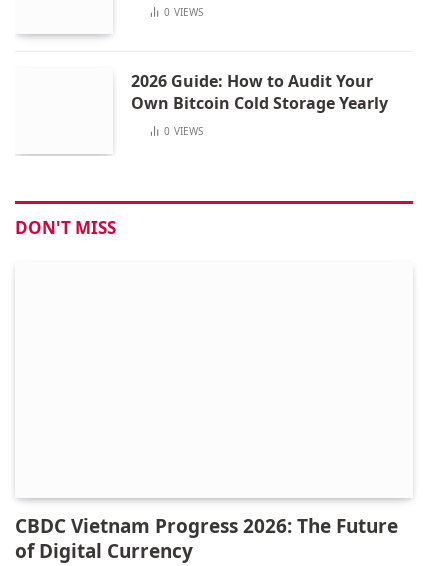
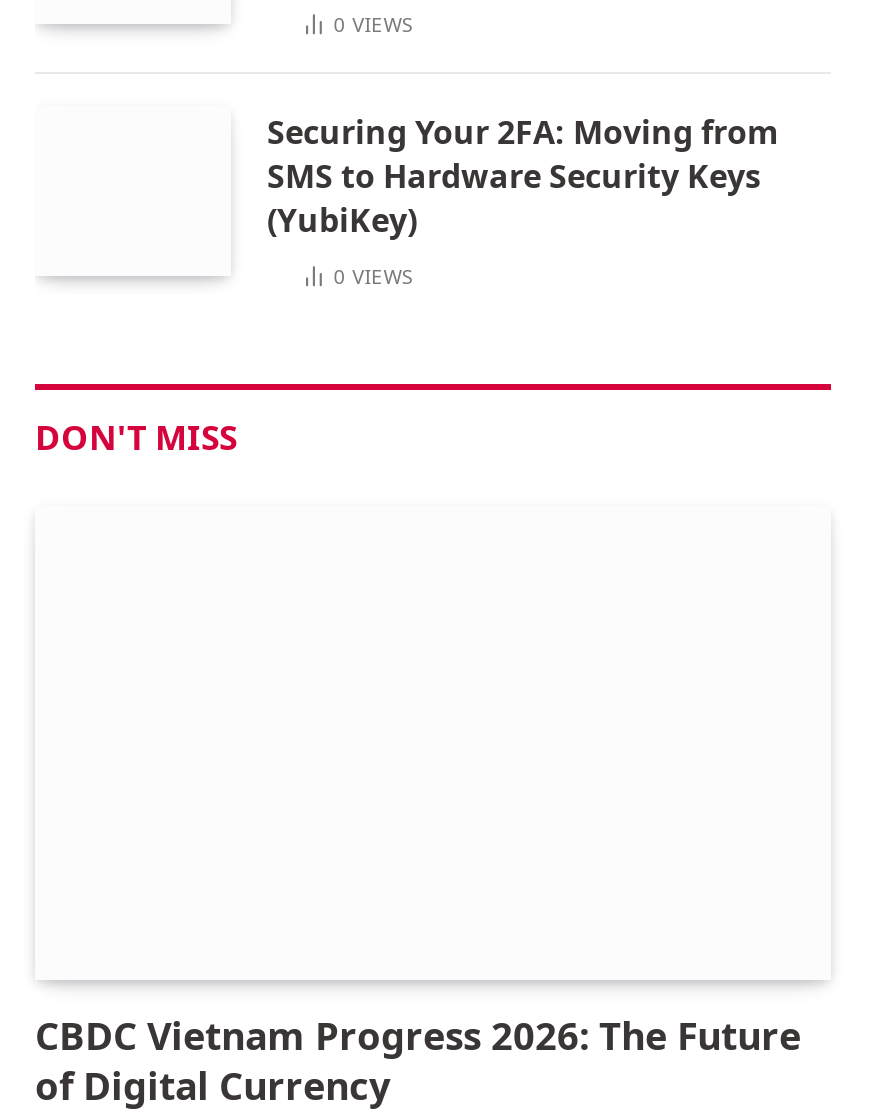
- 2026 Guide: How to Audit Your
- Own Bitcoin Cold Storage Yearly
+ Securing Your 2FA: Moving from
+ SMS to Hardware Security Keys
+ (YubiKey)
